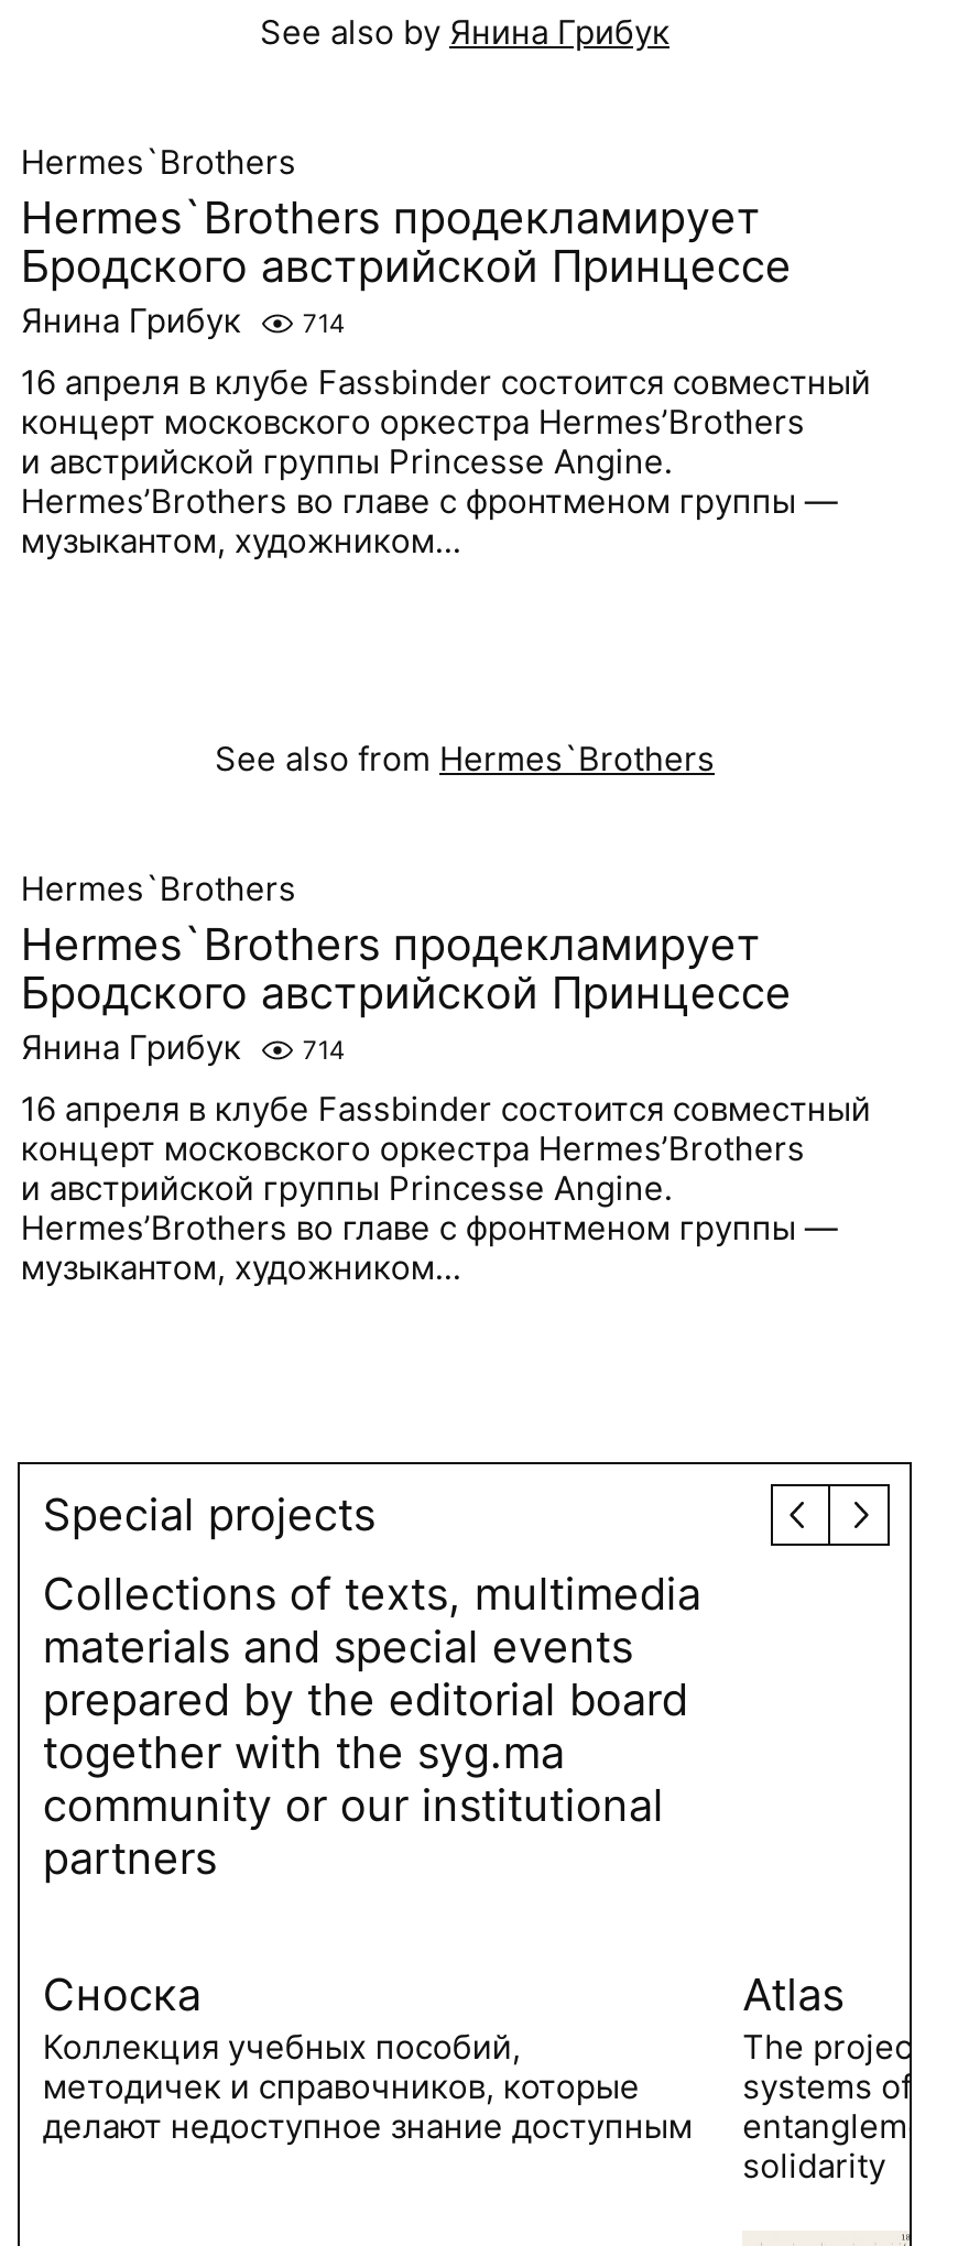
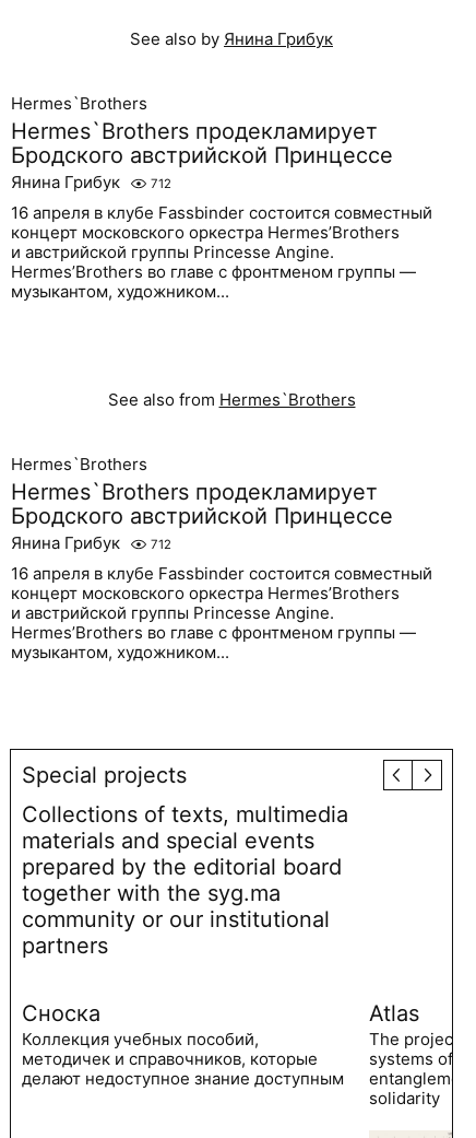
- Янина Грибук 714
+ Янина Грибук 712

- Янина Грибук 714
+ Янина Грибук 712
